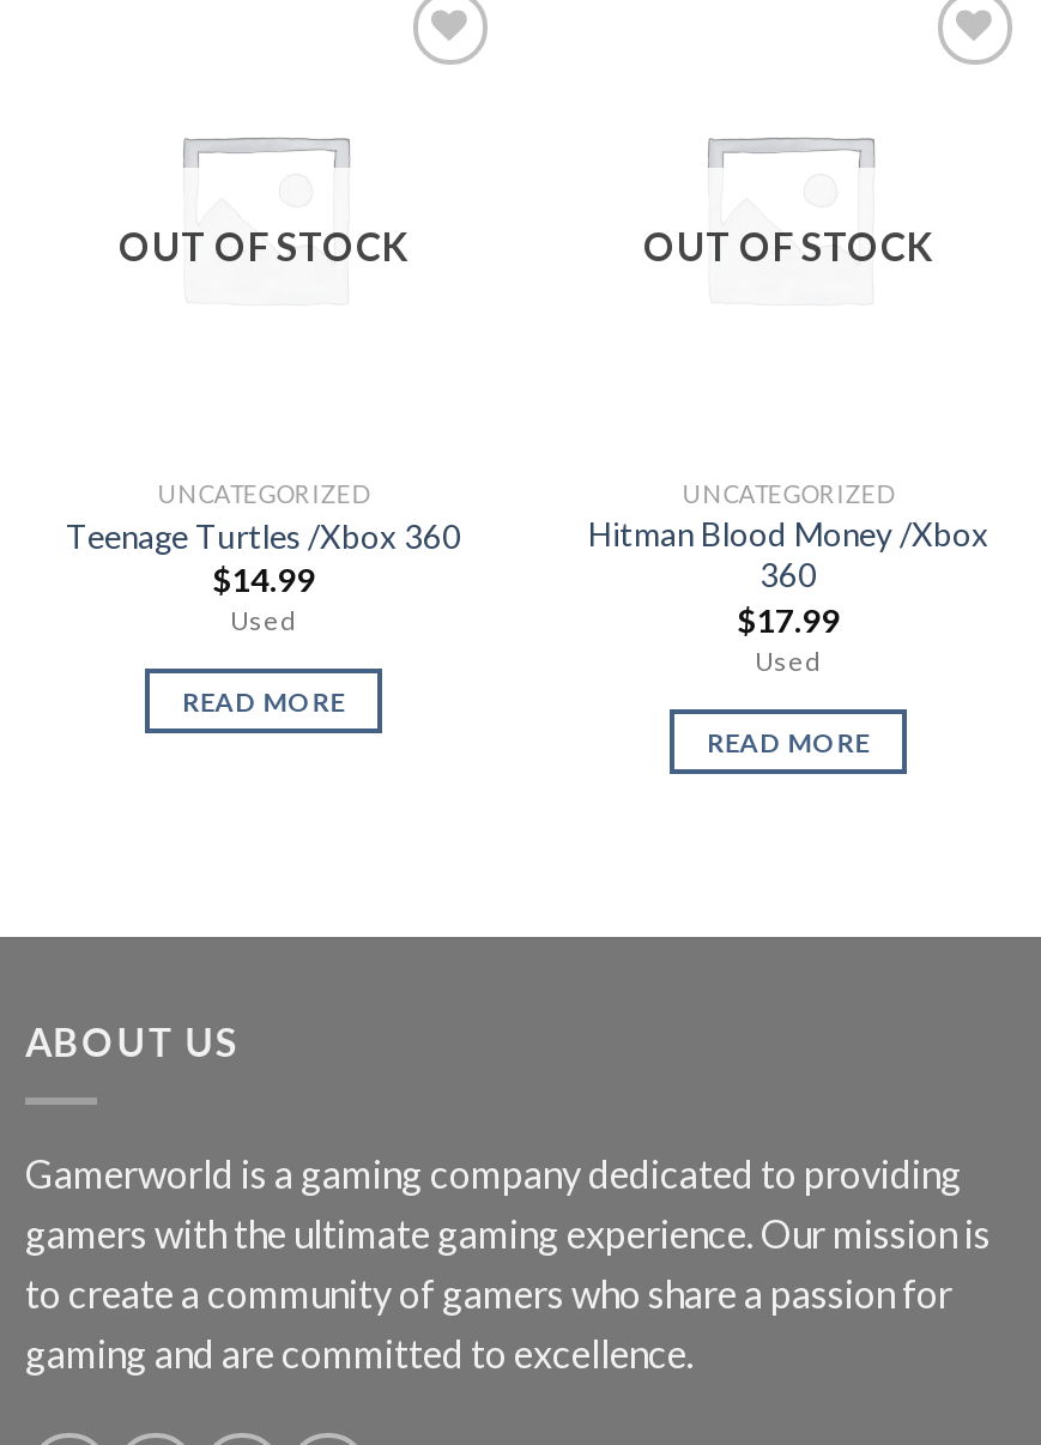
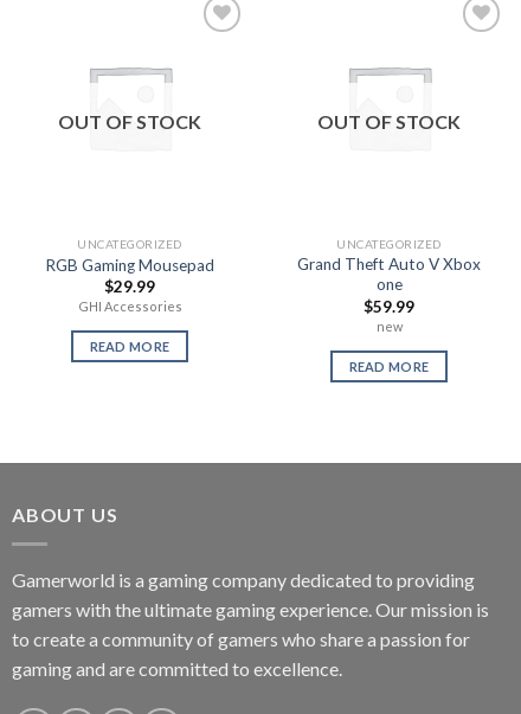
- Teenage Turtles /Xbox 360
- $14.99
- Used
+ RGB Gaming Mousepad
+ $29.99
+ GHI Accessories

- Hitman Blood Money /Xbox
- 360
- $17.99
- Used
+ Grand Theft Auto V Xbox
+ one
+ $59.99
+ new
